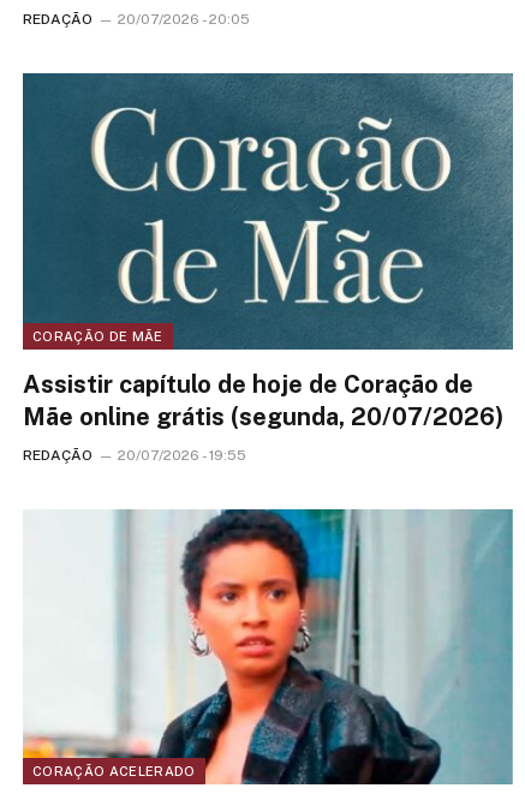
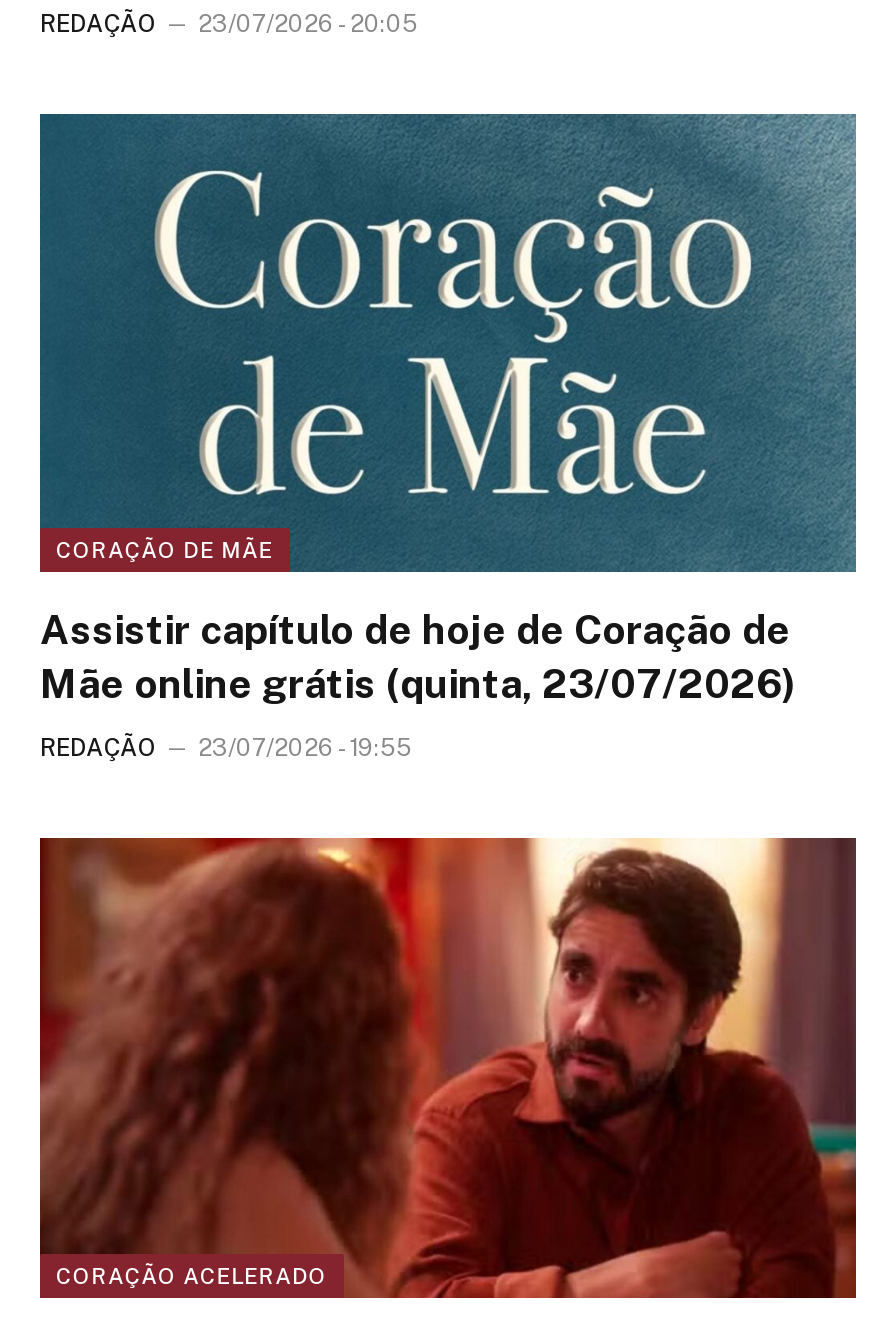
- REDAÇÃO 20/07/2026 - 20:05
+ REDAÇÃO 23/07/2026 - 20:05

- Mãe online grátis (segunda, 20/07/2026)
+ Mãe online grátis (quinta, 23/07/2026)

- REDAÇÃO 20/07/2026 - 19:55
+ REDAÇÃO 23/07/2026 - 19:55

- [image]
+ [image]
